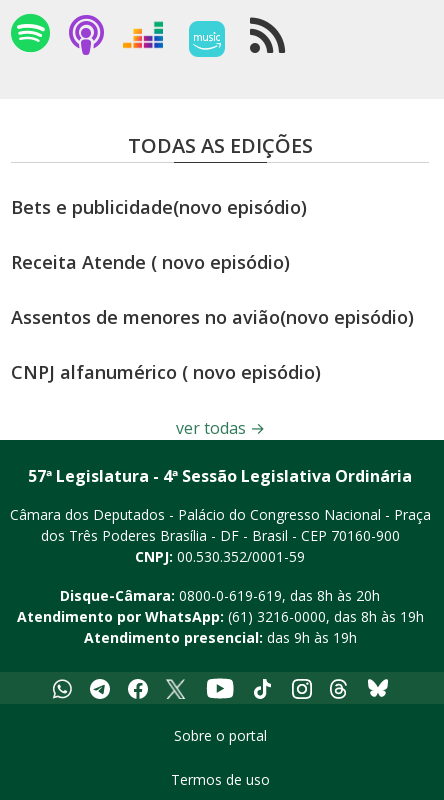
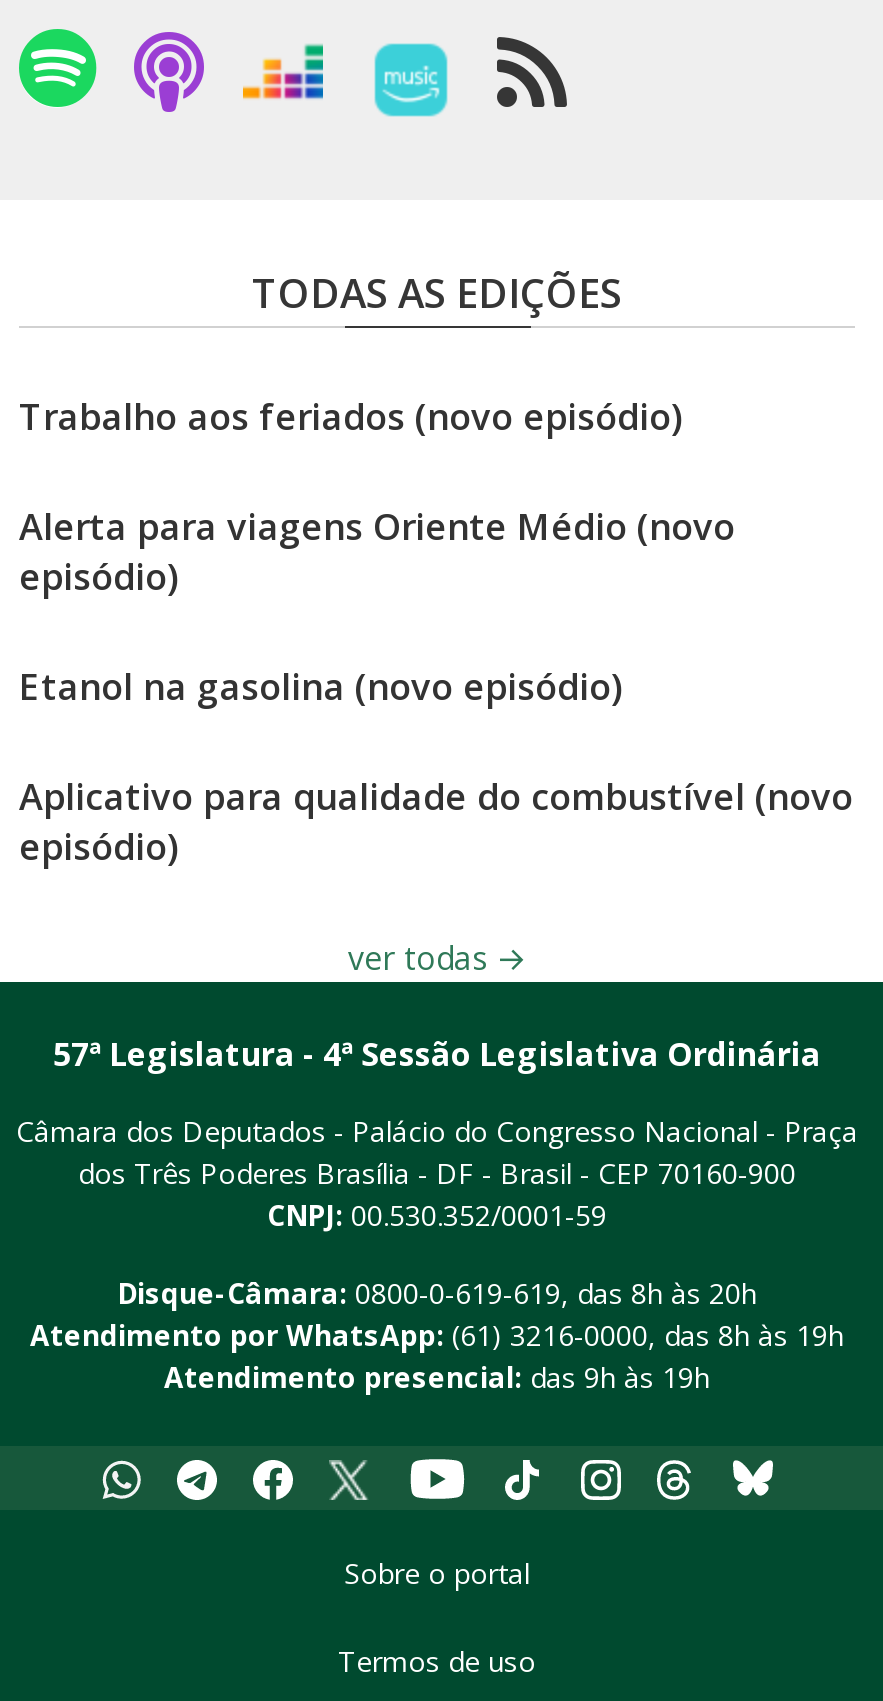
- Bets e publicidade(novo episódio)
+ Trabalho aos feriados (novo episódio)

- Receita Atende ( novo episódio)
+ Alerta para viagens Oriente Médio (novo
+ episódio)

- Assentos de menores no avião(novo episódio)
+ Etanol na gasolina (novo episódio)

- CNPJ alfanumérico ( novo episódio)
+ Aplicativo para qualidade do combustível (novo
+ episódio)
